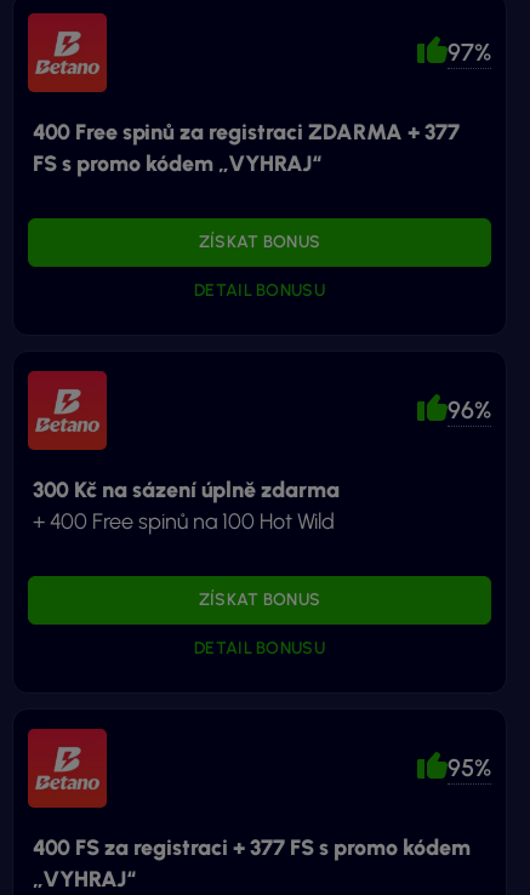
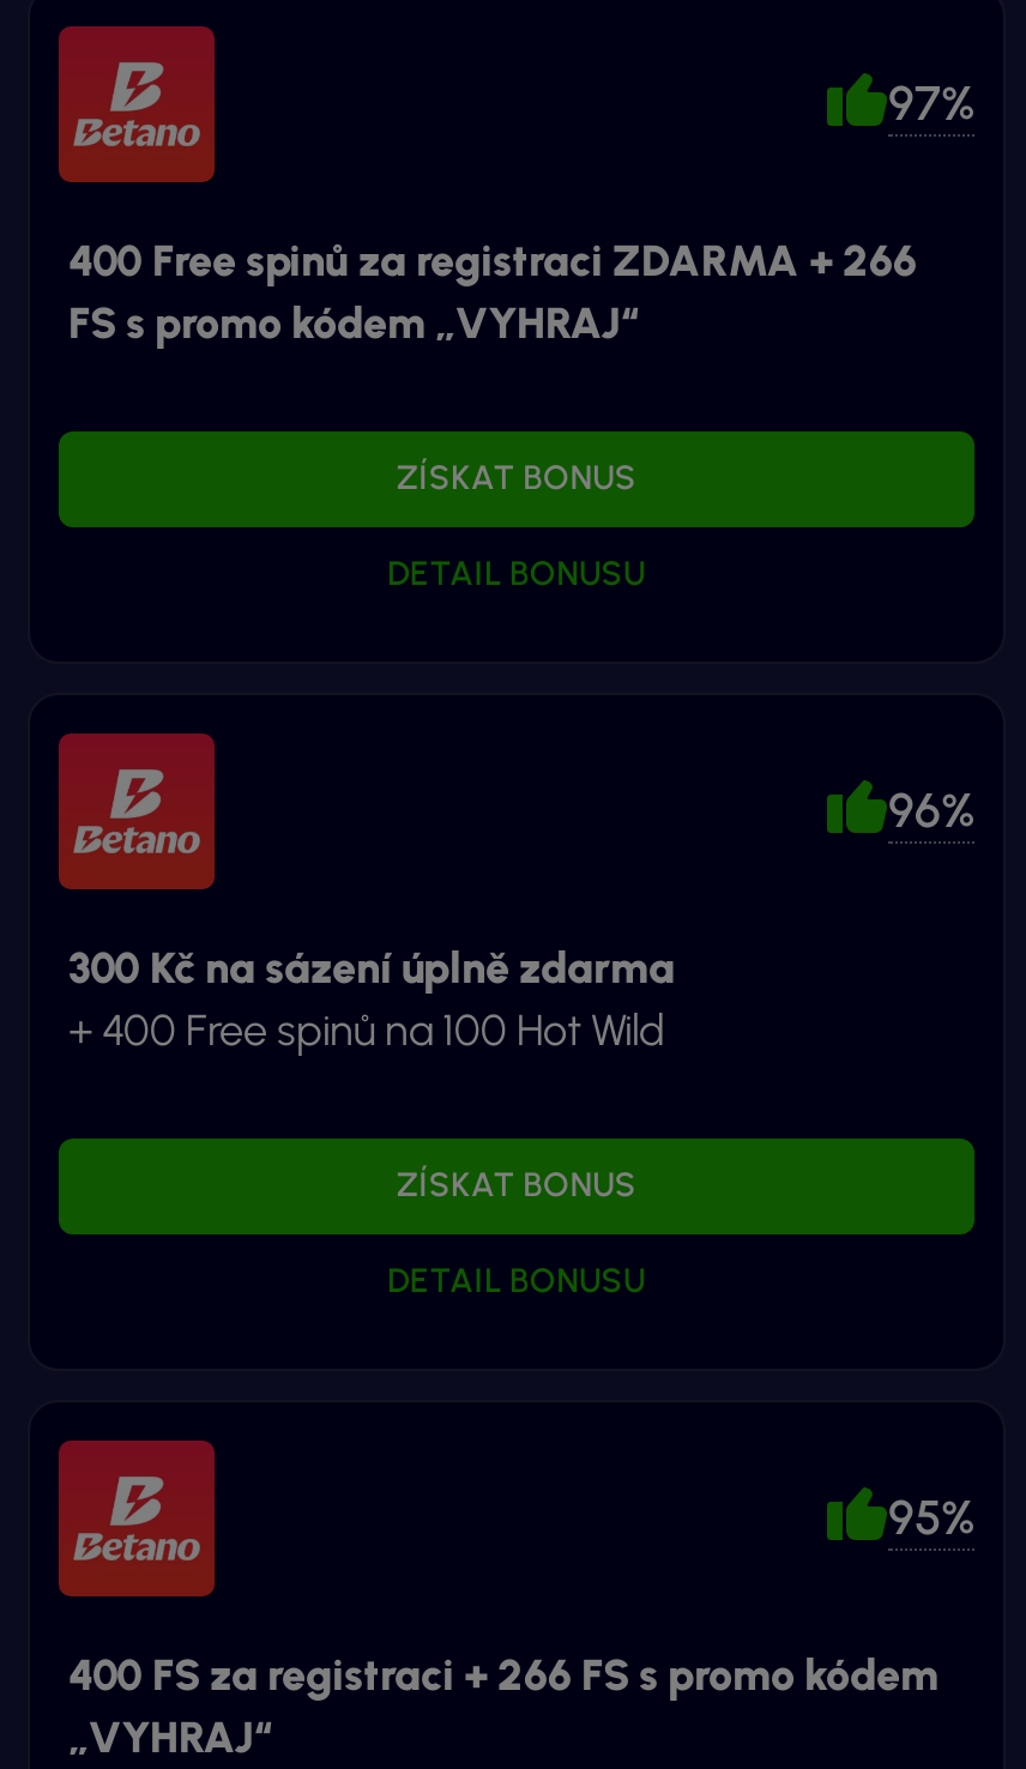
- 400 Free spinů za registraci ZDARMA + 377
+ 400 Free spinů za registraci ZDARMA + 266

- 400 FS za registraci + 377 FS s promo kódem
+ 400 FS za registraci + 266 FS s promo kódem
